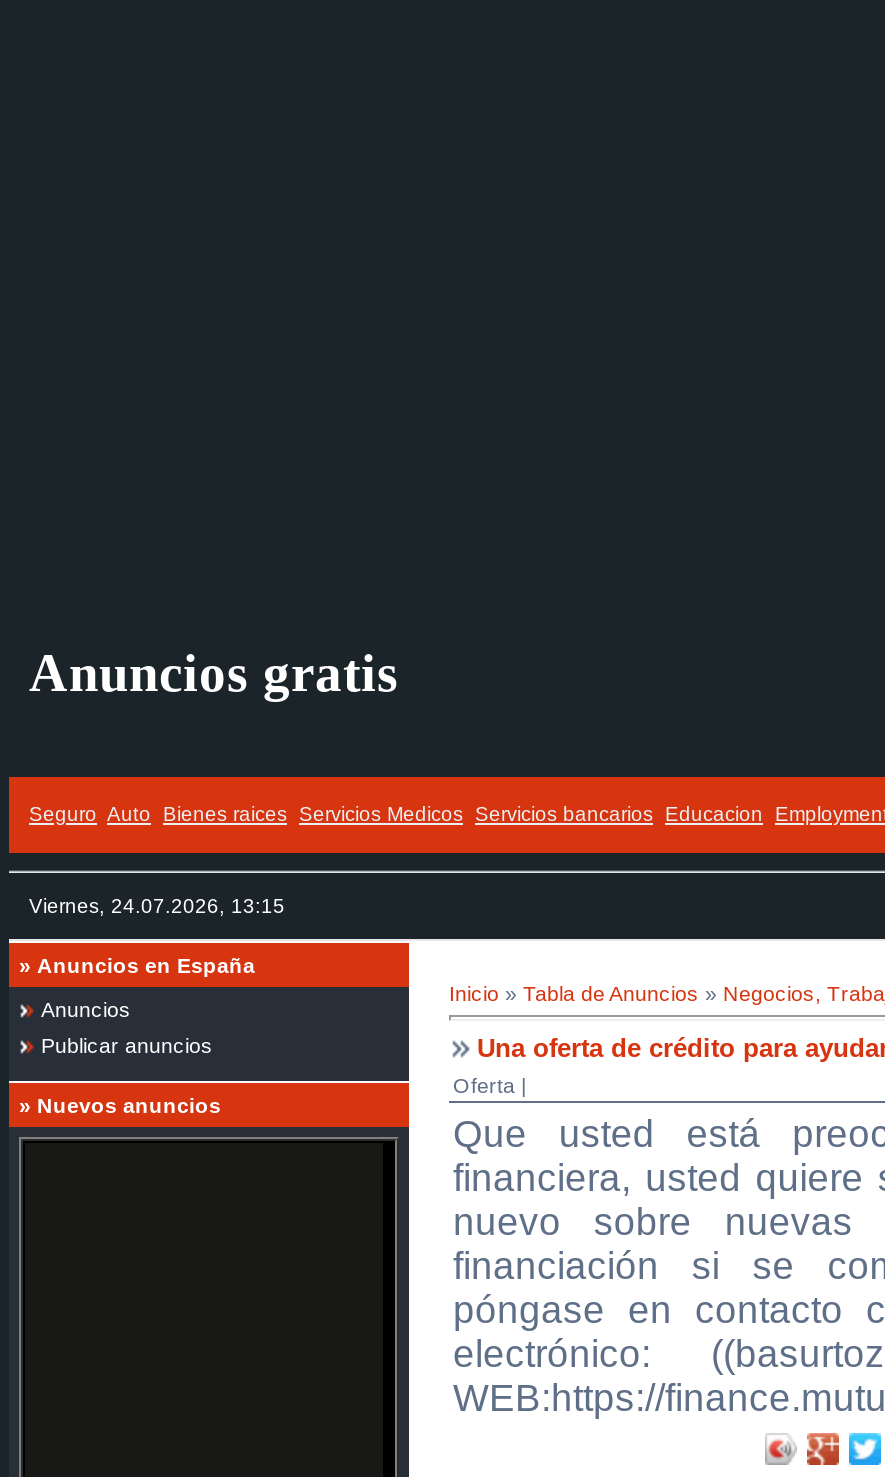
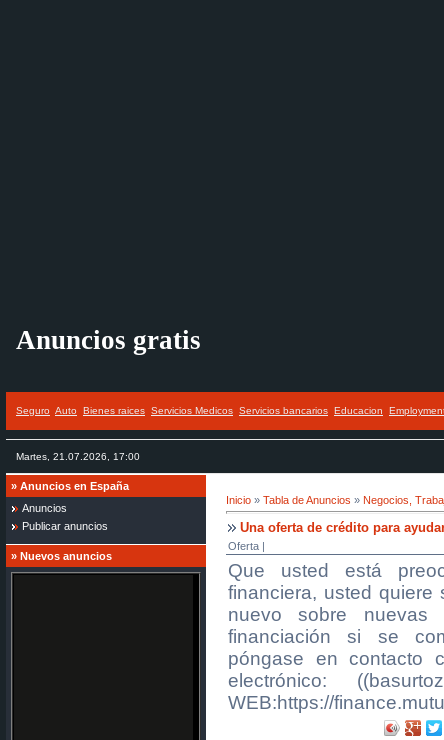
- Viernes, 24.07.2026, 13:15
+ Martes, 21.07.2026, 17:00
